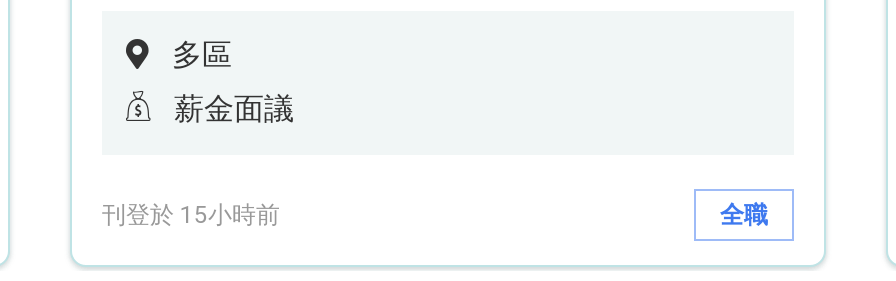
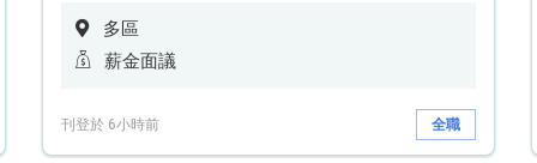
- 刊登於 15小時前
+ 刊登於 6小時前
